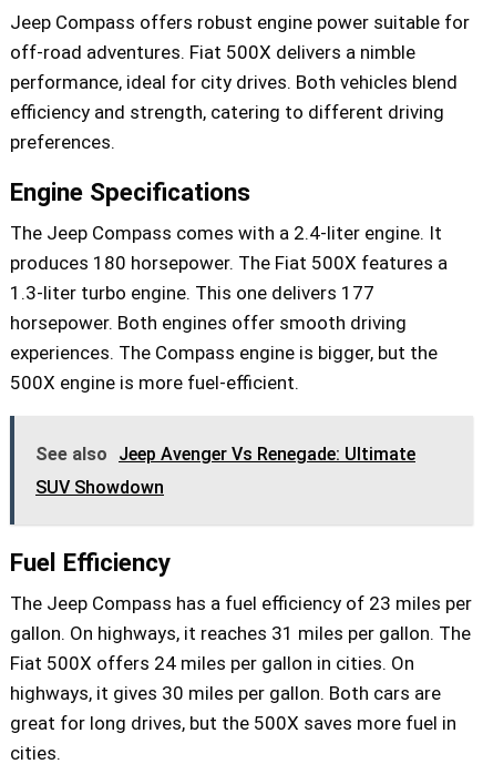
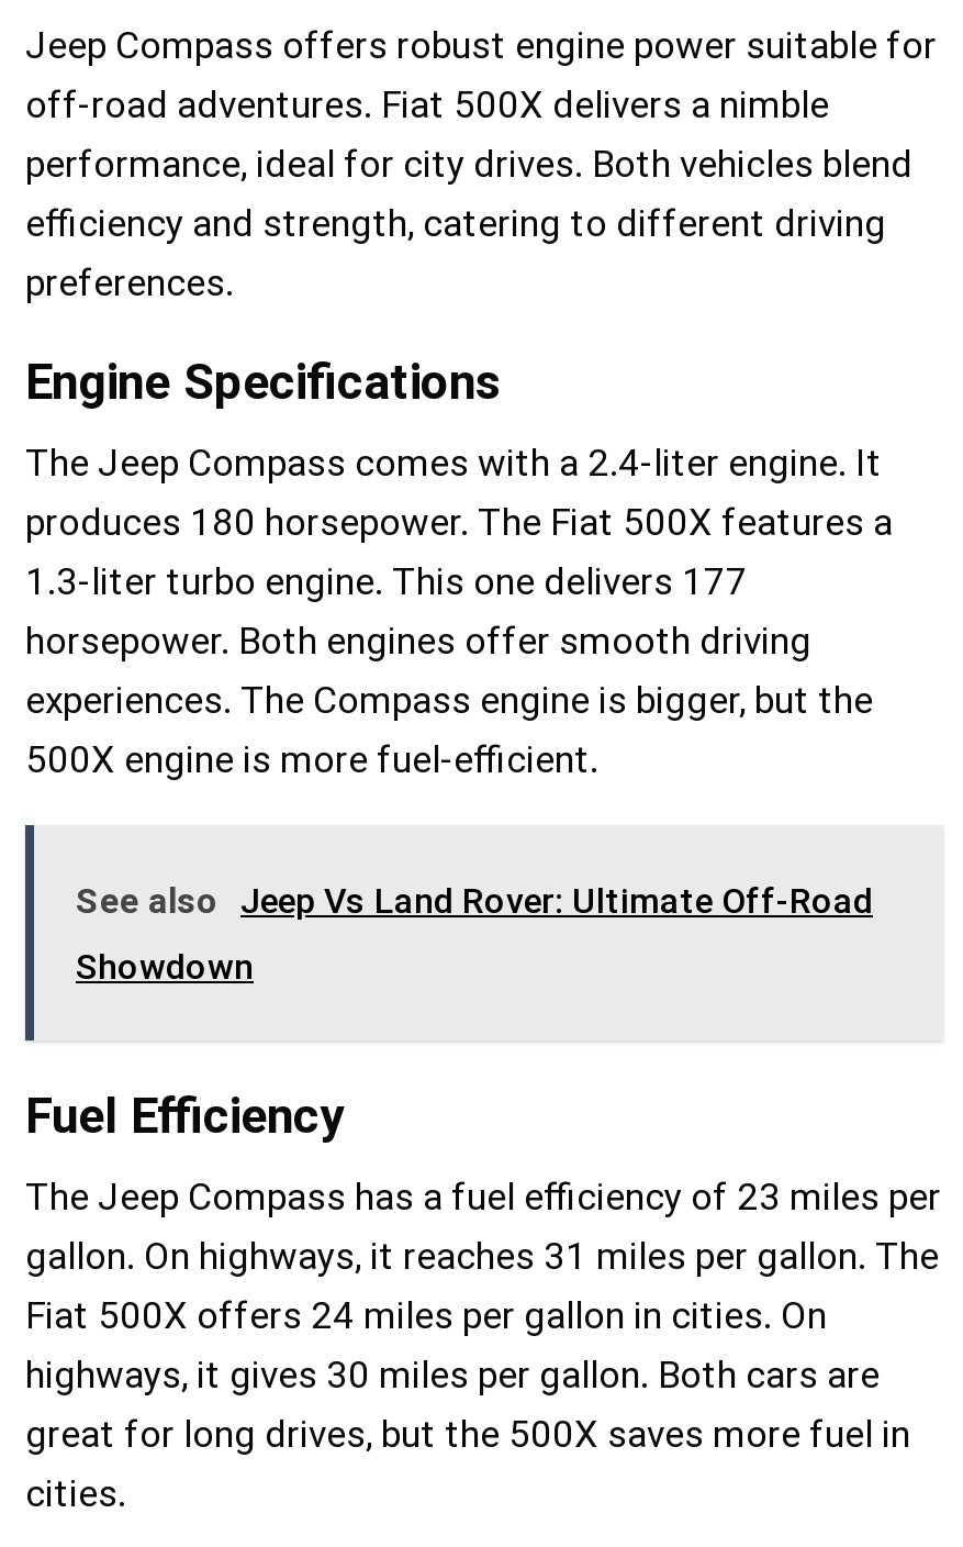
- See also Jeep Avenger Vs Renegade: Ultimate
+ See also Jeep Vs Land Rover: Ultimate Off-Road

- SUV Showdown
+ Showdown
